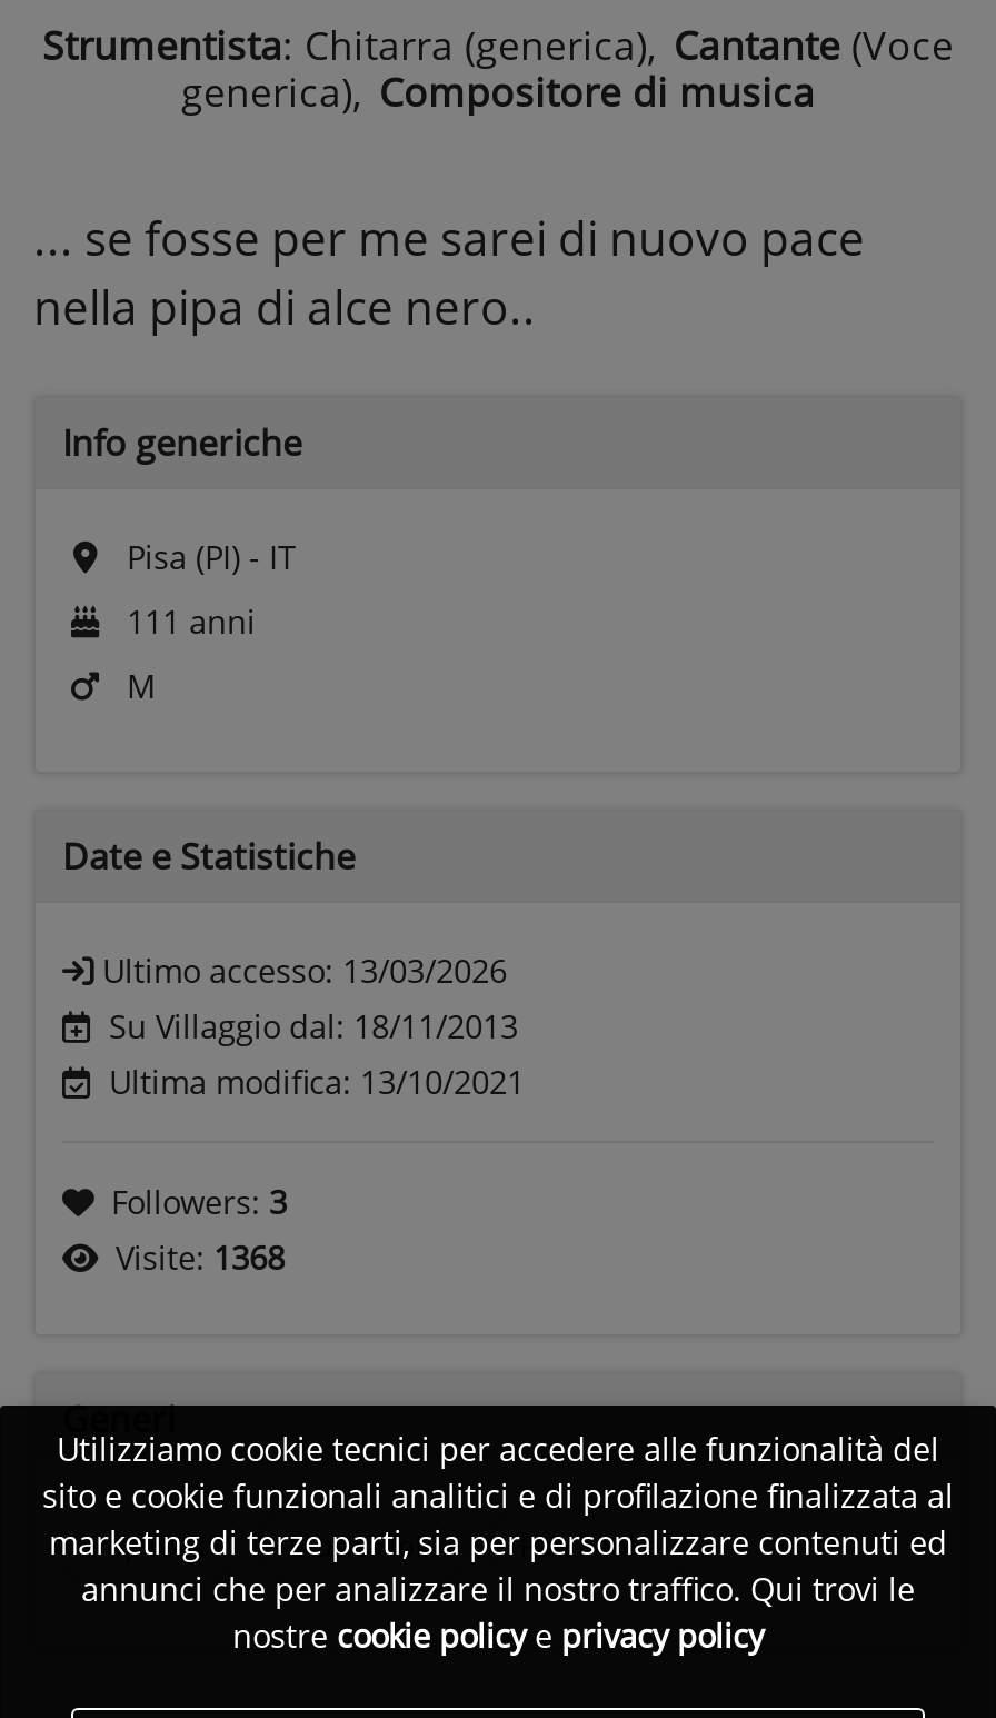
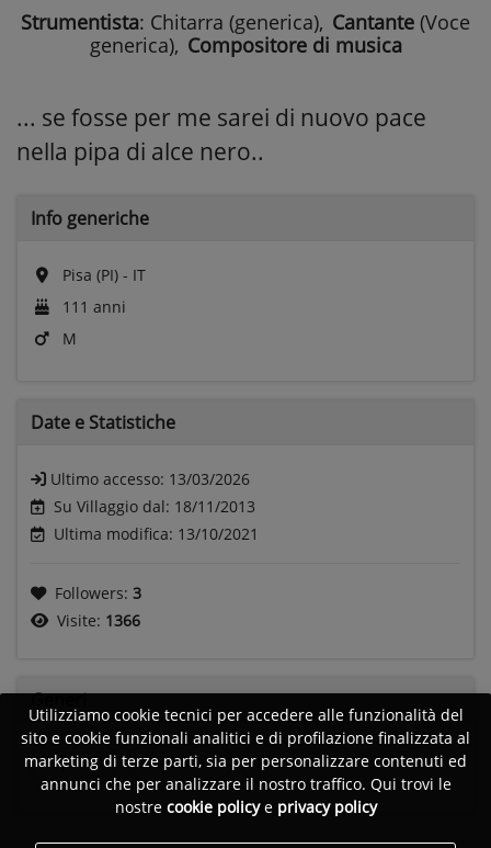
- Visite: 1368
+ Visite: 1366
